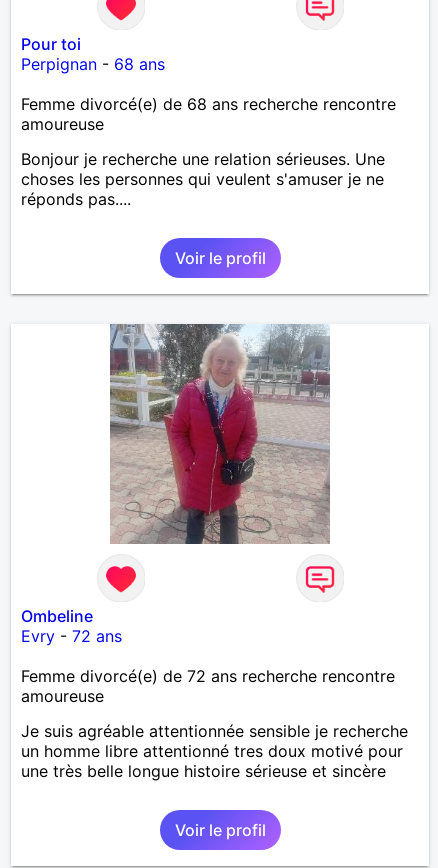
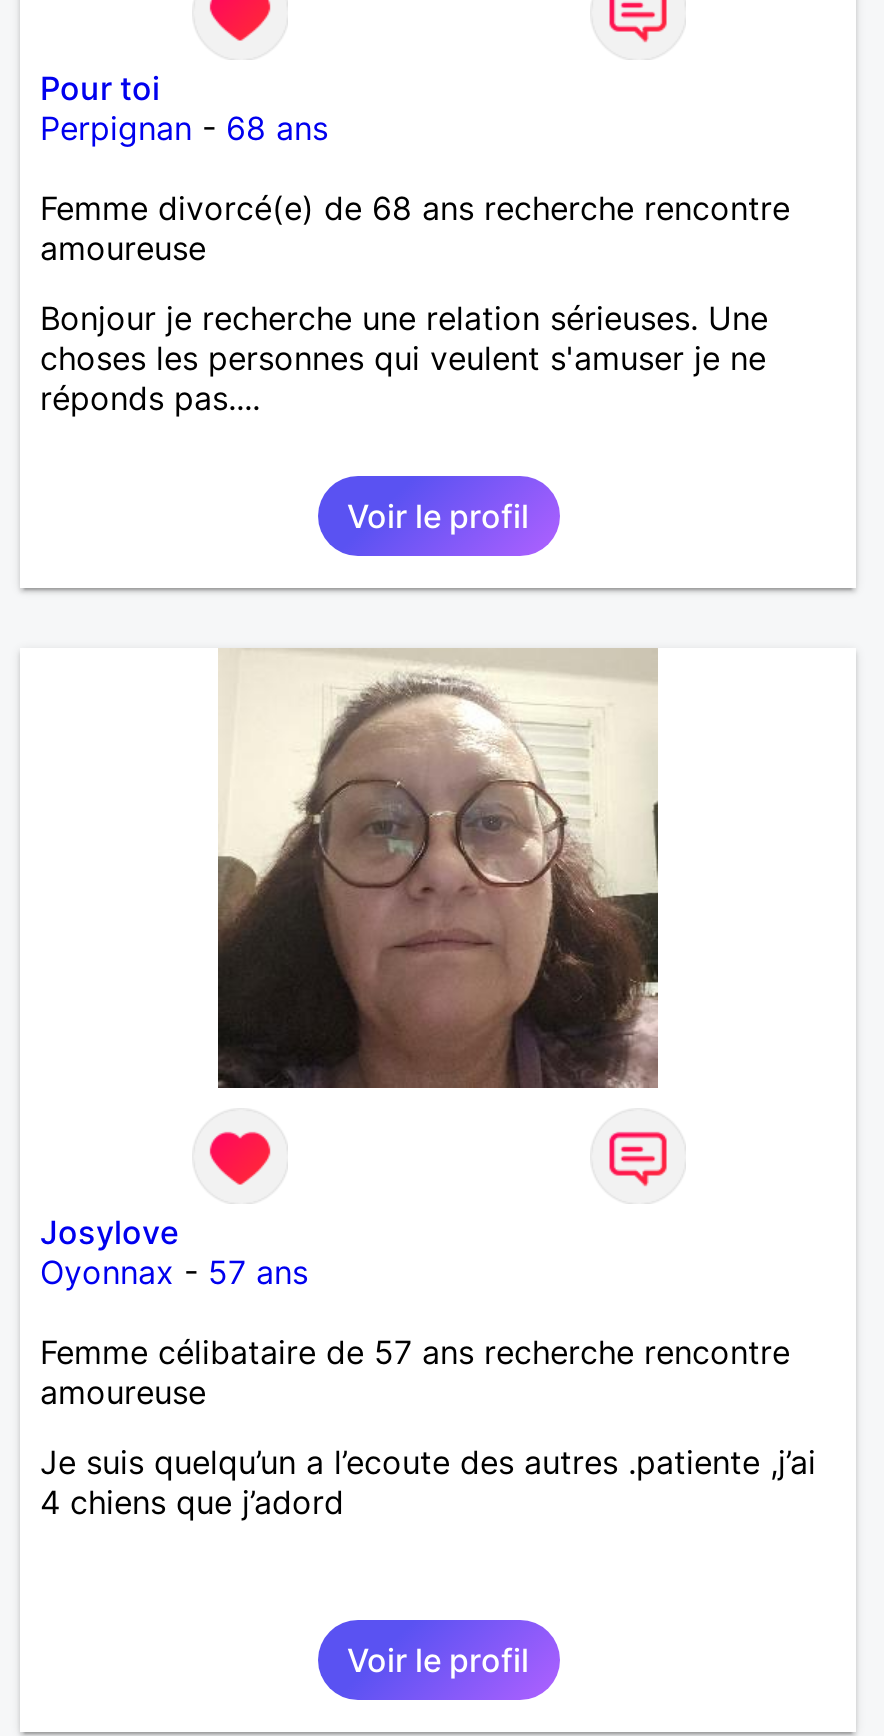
- [image]
+ [image]

- Ombeline
- Evry - 72 ans
+ Josylove
+ Oyonnax - 57 ans

- Femme divorcé(e) de 72 ans recherche rencontre
+ Femme célibataire de 57 ans recherche rencontre

- Je suis agréable attentionnée sensible je recherche
- un homme libre attentionné tres doux motivé pour
- une très belle longue histoire sérieuse et sincère
+ Je suis quelqu’un a l’ecoute des autres .patiente ,j’ai
+ 4 chiens que j’adord
